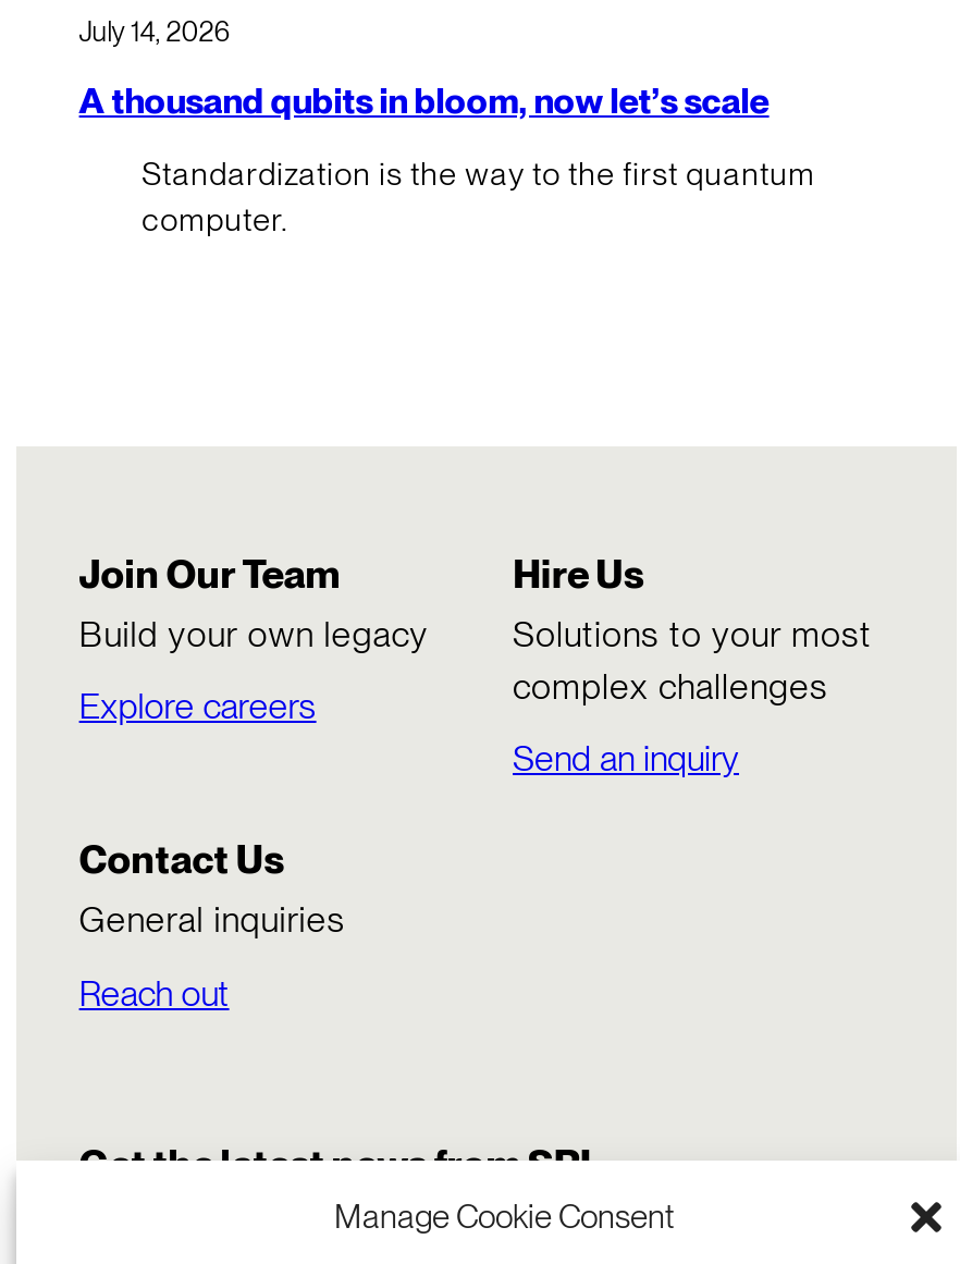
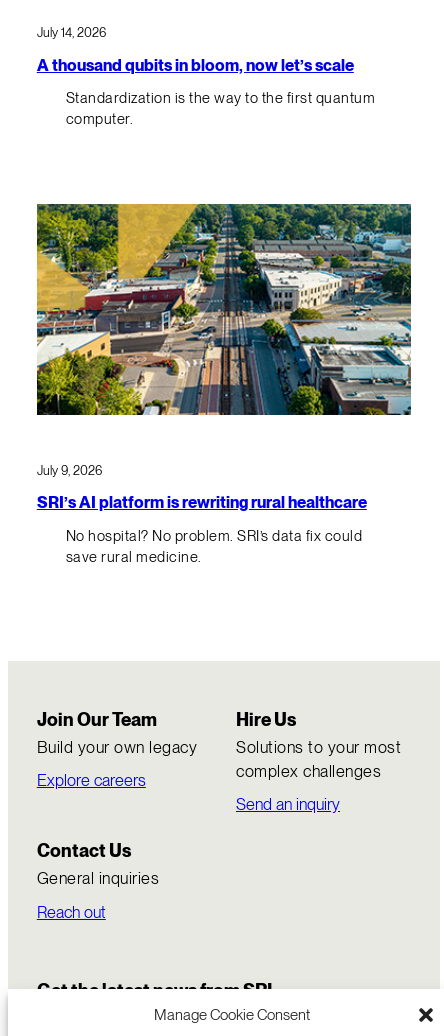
+ [image]

+ July 9, 2026
+ SRI’s AI platform is rewriting rural healthcare
+ No hospital? No problem. SRI’s data fix could
+ save rural medicine.
